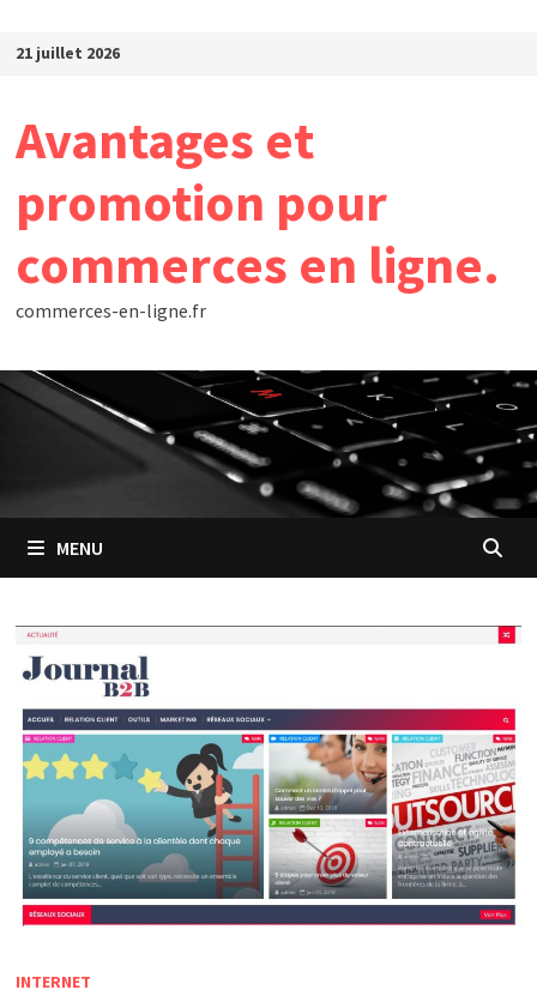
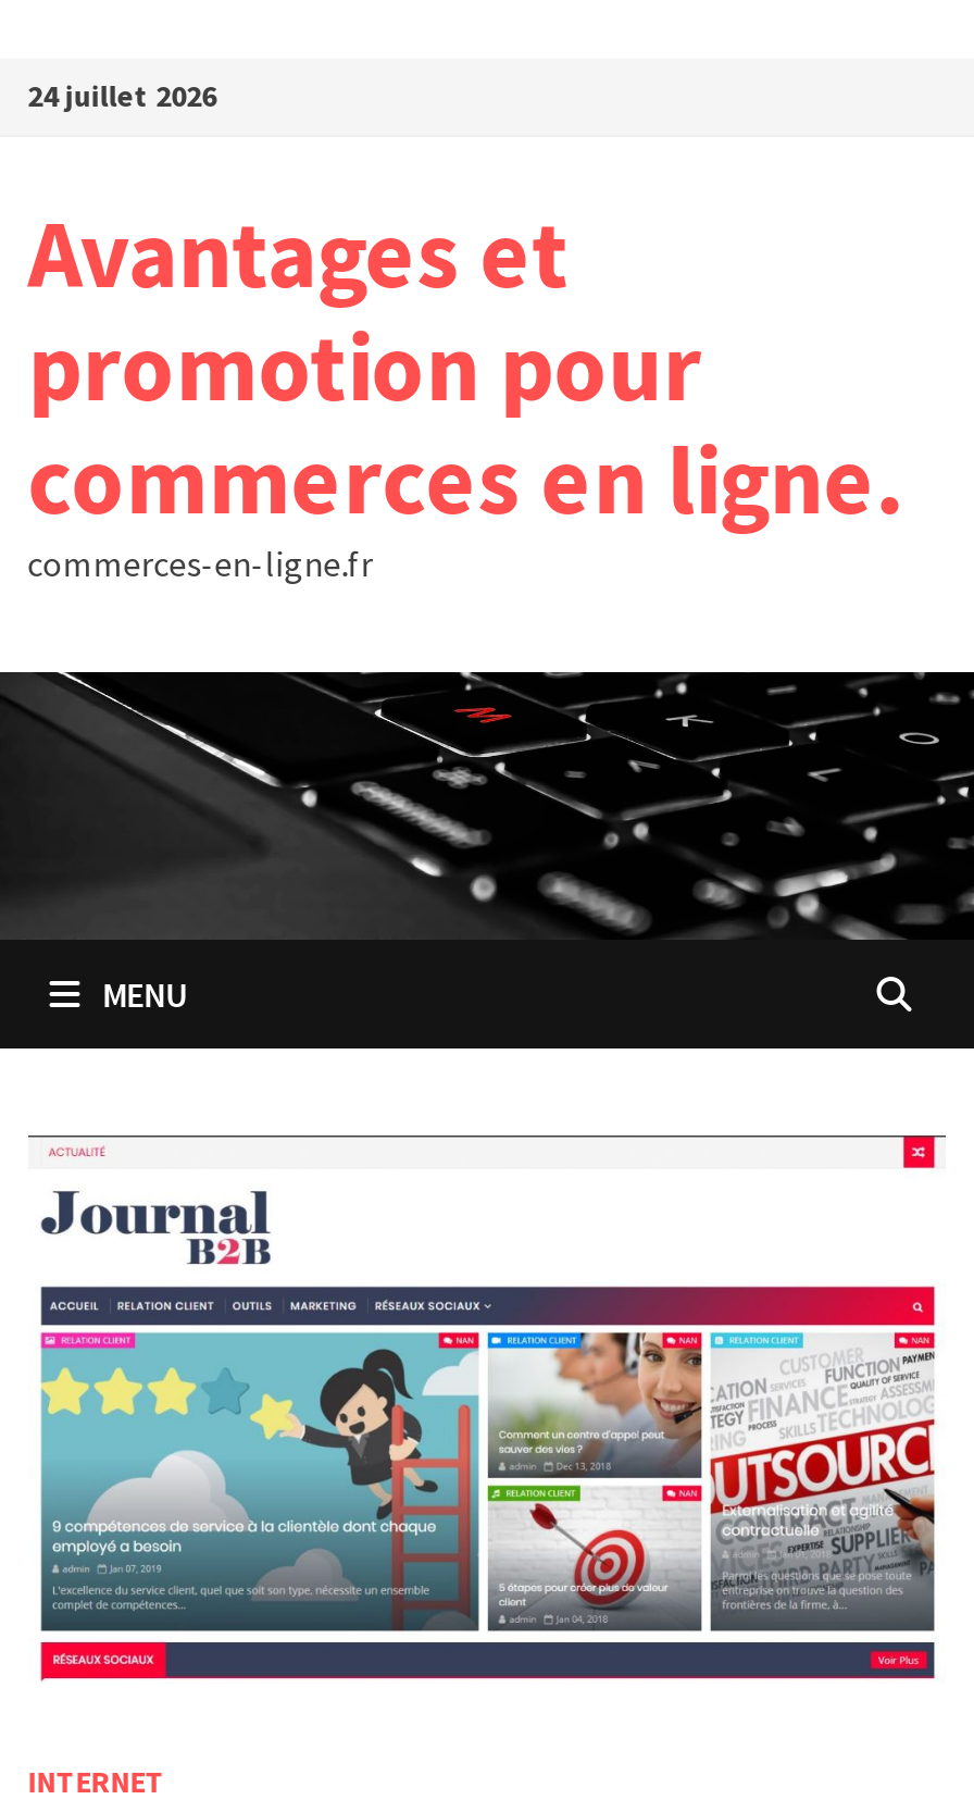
- 21 juillet 2026
+ 24 juillet 2026
